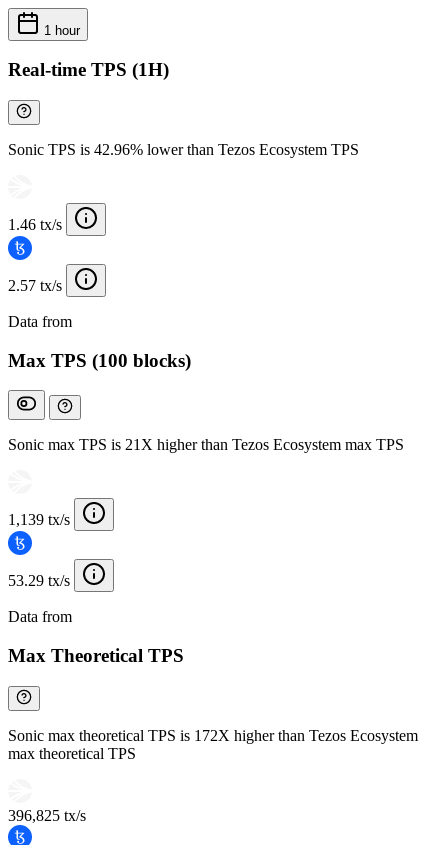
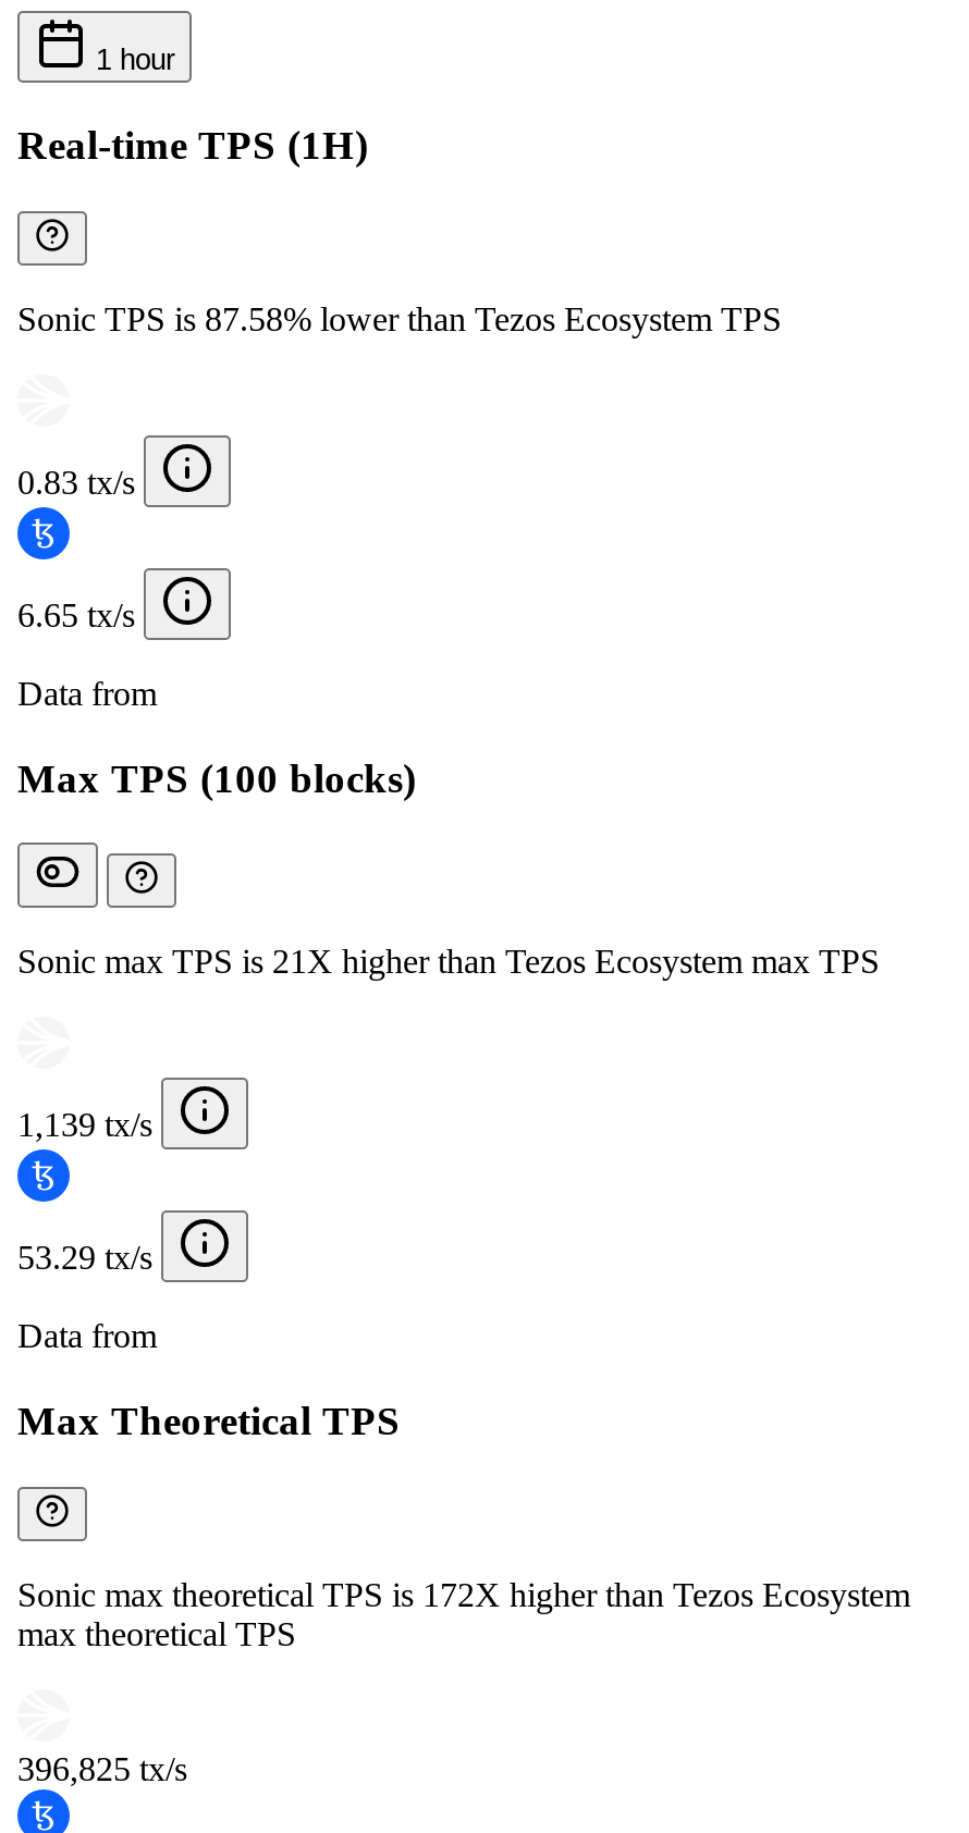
- Sonic TPS is 42.96% lower than Tezos Ecosystem TPS
+ Sonic TPS is 87.58% lower than Tezos Ecosystem TPS

- 1.46 tx/s
+ 0.83 tx/s

- 2.57 tx/s
+ 6.65 tx/s
